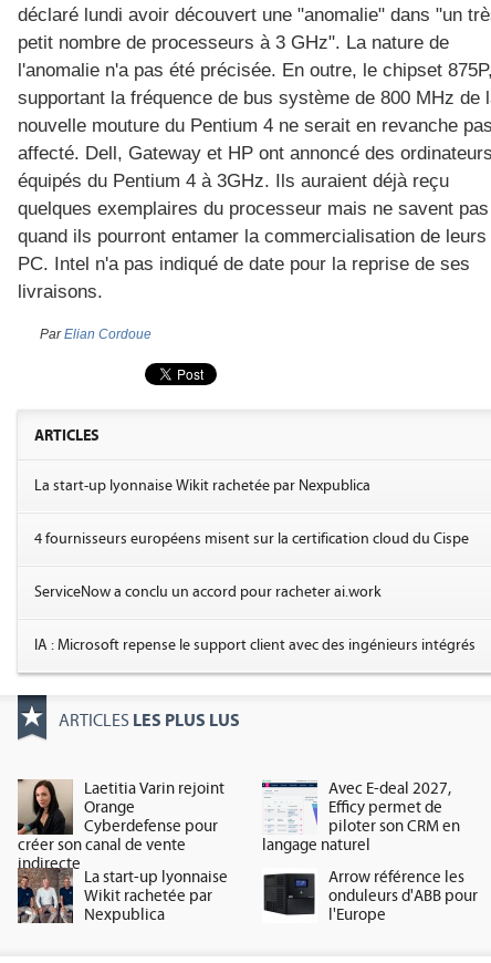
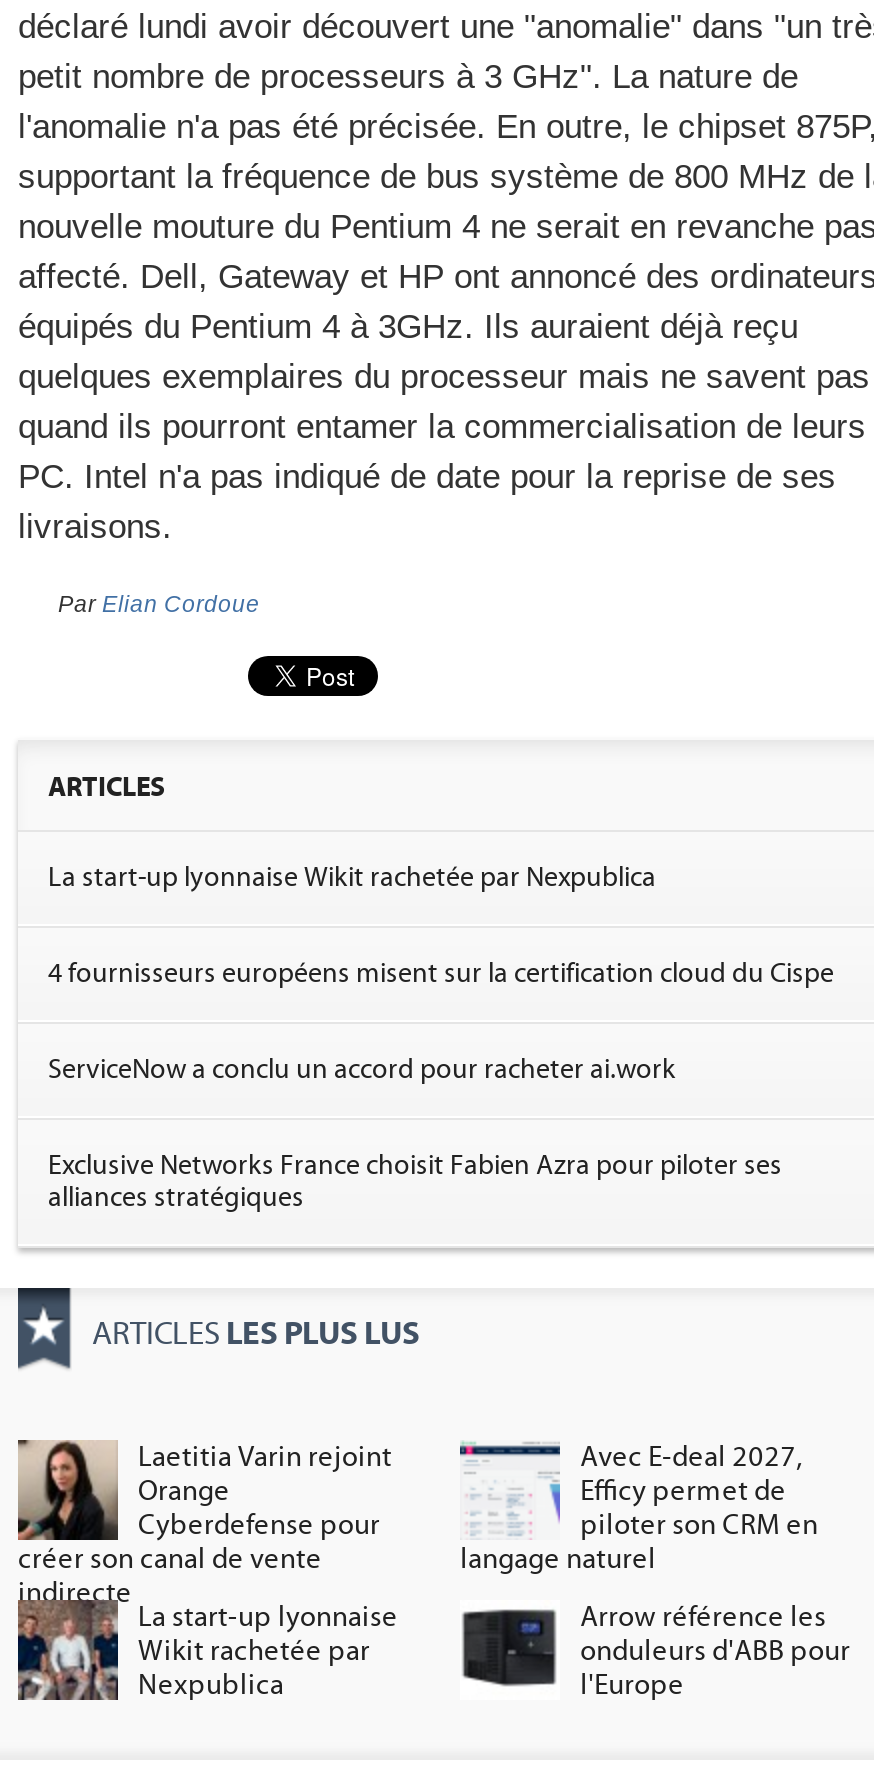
- IA : Microsoft repense le support client avec des ingénieurs intégrés
+ Exclusive Networks France choisit Fabien Azra pour piloter ses
+ alliances stratégiques
